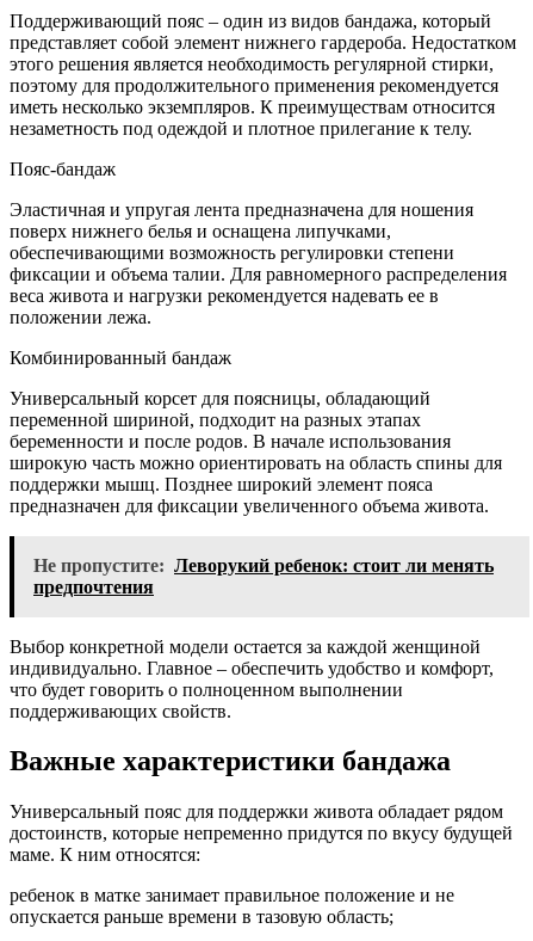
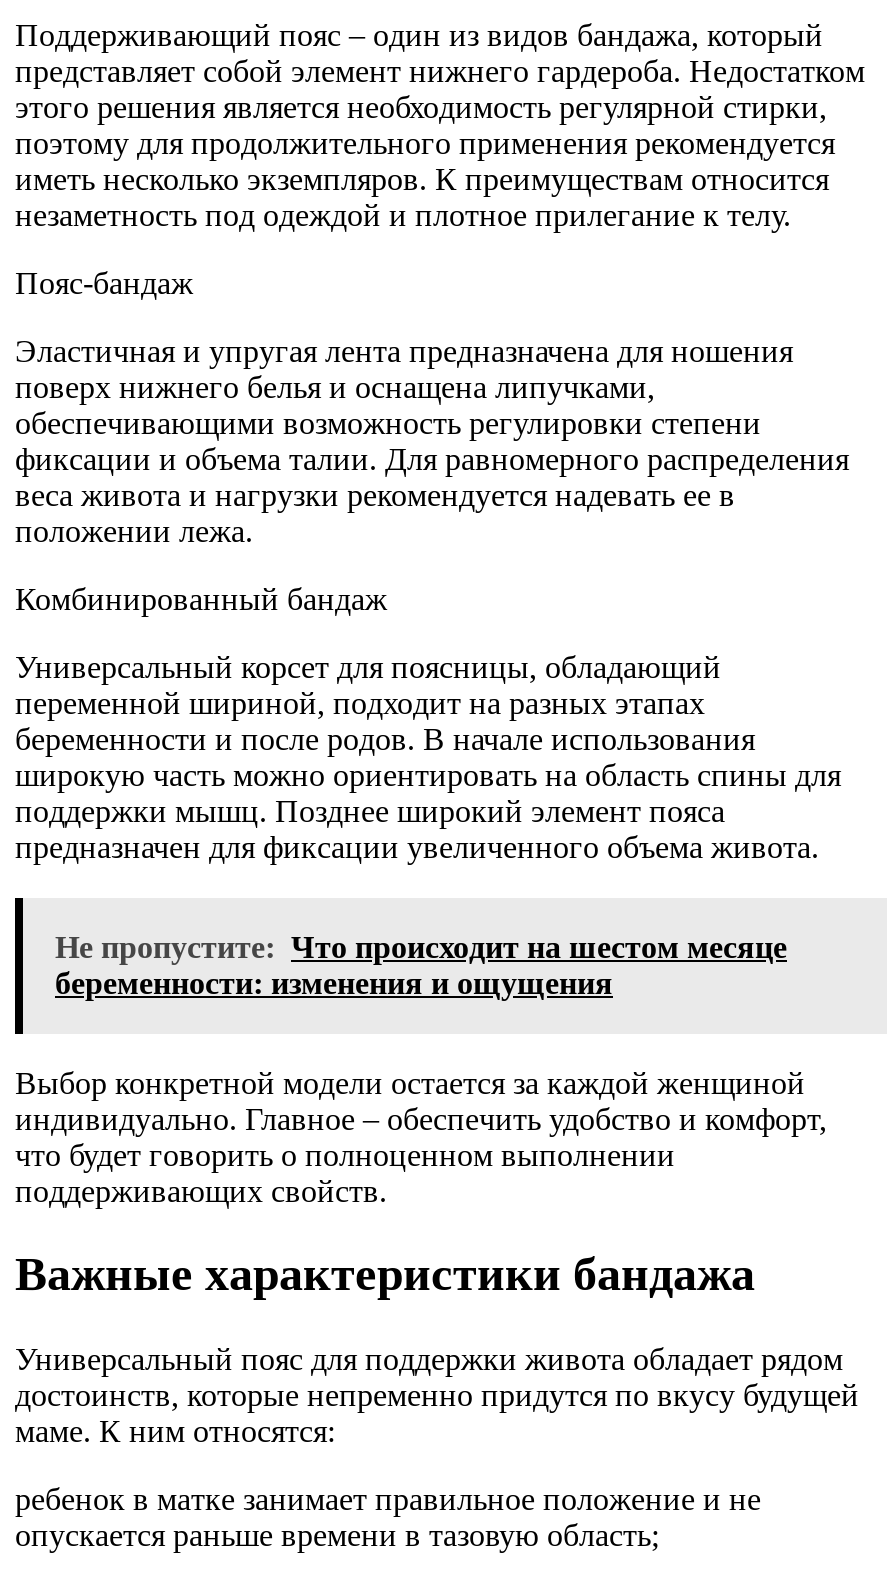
- Не пропустите: Леворукий ребенок: стоит ли менять
- предпочтения
+ Не пропустите: Что происходит на шестом месяце
+ беременности: изменения и ощущения
